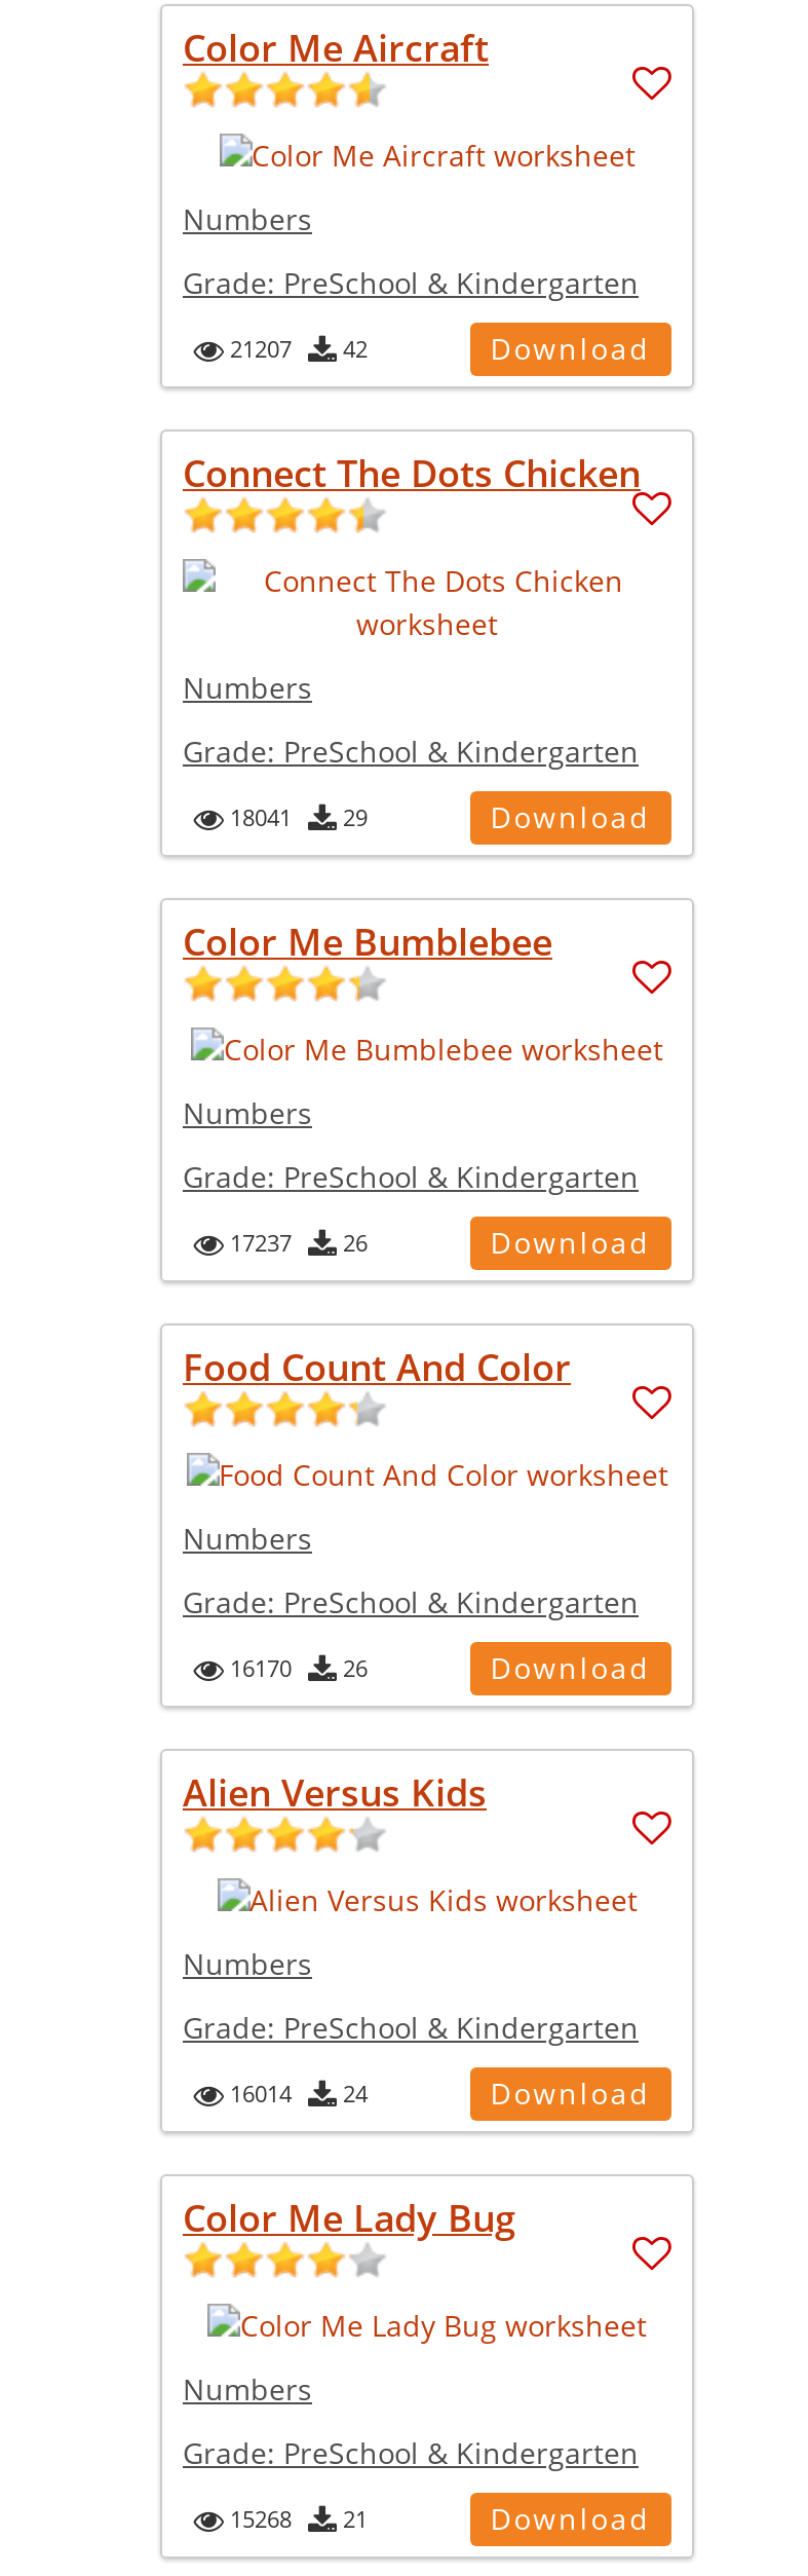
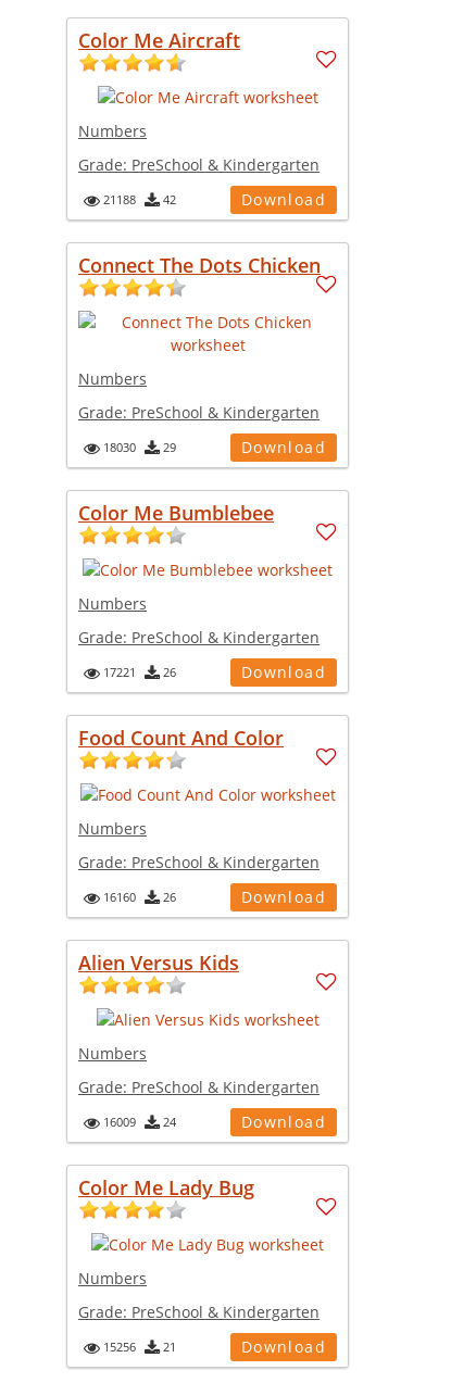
- 21207 42
+ 21188 42

- 18041 29
+ 18030 29

- 17237 26
+ 17221 26

- 16170 26
+ 16160 26

- 16014 24
+ 16009 24

- 15268 21
+ 15256 21
